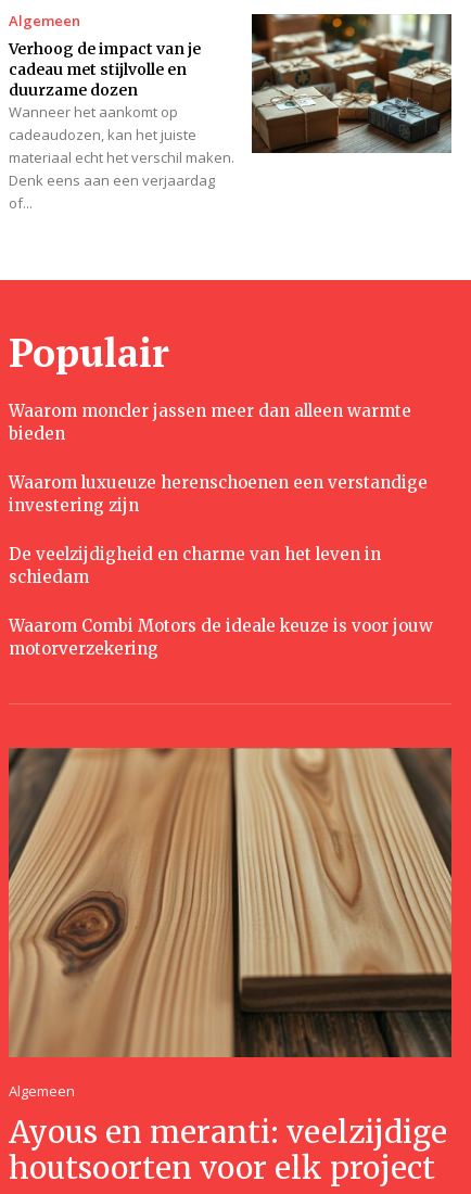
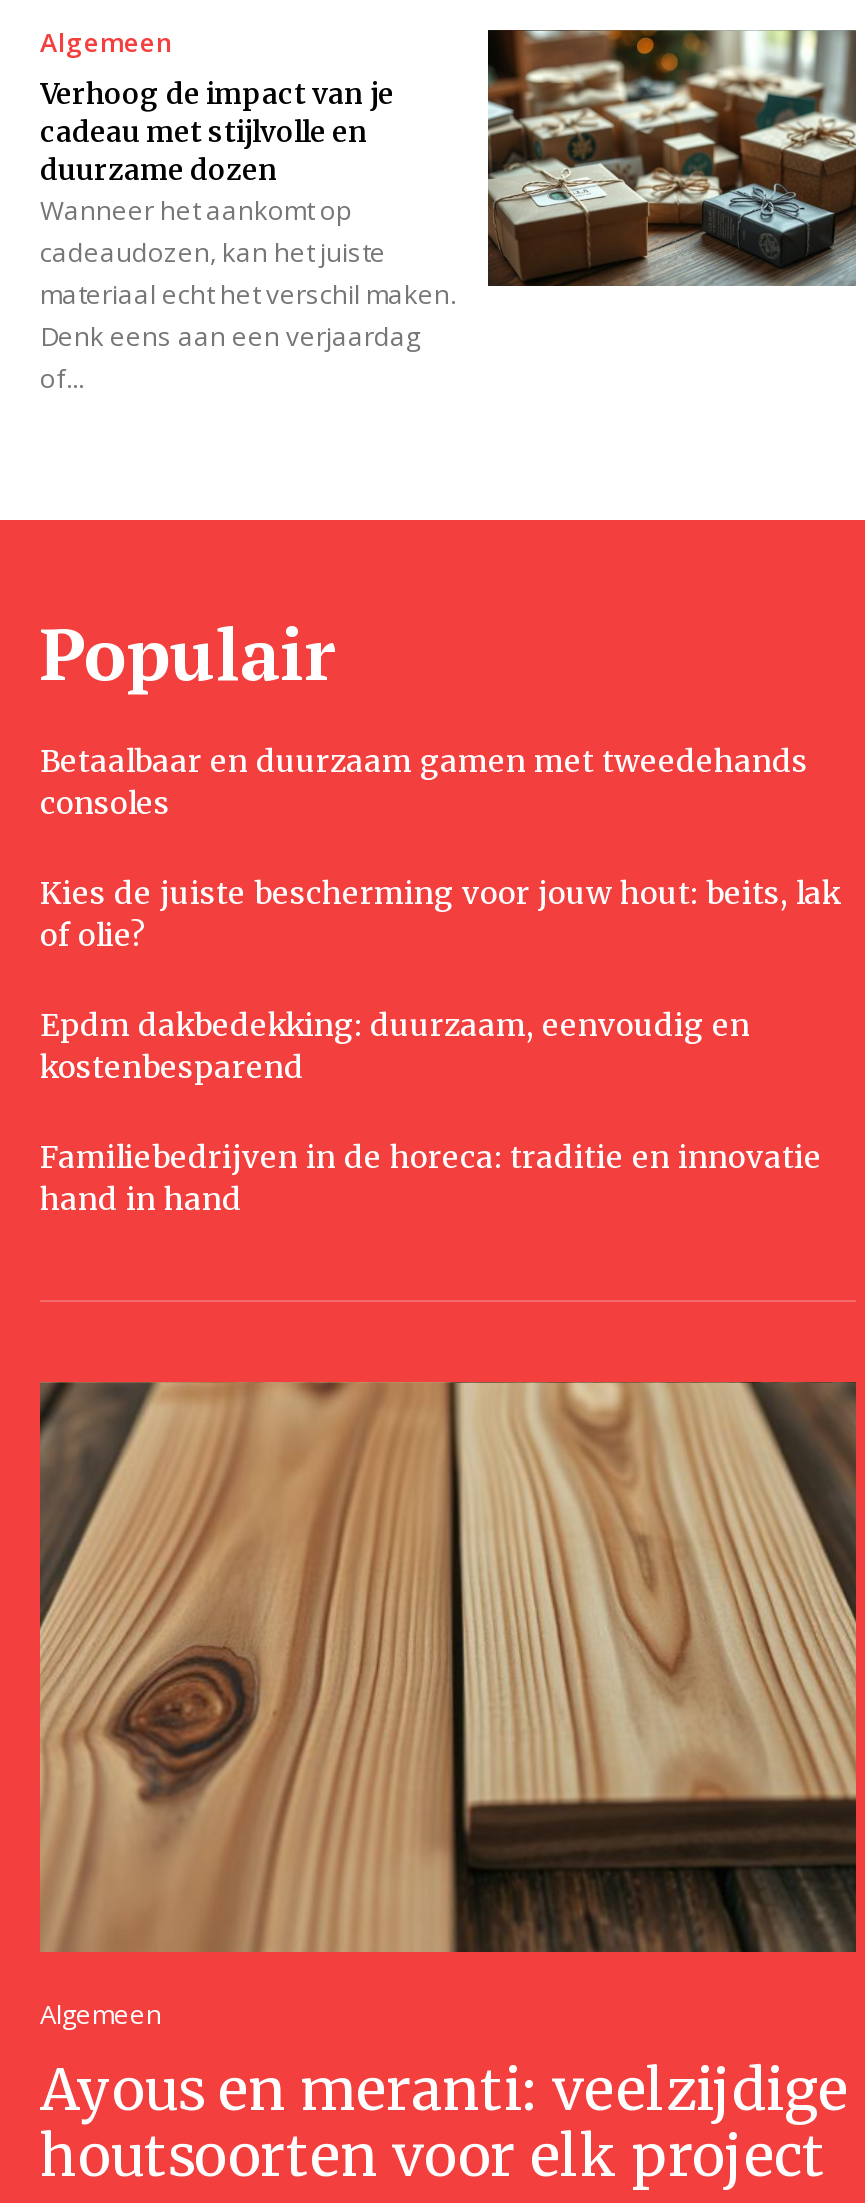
- Waarom moncler jassen meer dan alleen warmte
- bieden
+ Betaalbaar en duurzaam gamen met tweedehands
+ consoles

- Waarom luxueuze herenschoenen een verstandige
- investering zijn
+ Kies de juiste bescherming voor jouw hout: beits, lak
+ of olie?

- De veelzijdigheid en charme van het leven in
- schiedam
+ Epdm dakbedekking: duurzaam, eenvoudig en
+ kostenbesparend

- Waarom Combi Motors de ideale keuze is voor jouw
- motorverzekering
+ Familiebedrijven in de horeca: traditie en innovatie
+ hand in hand
